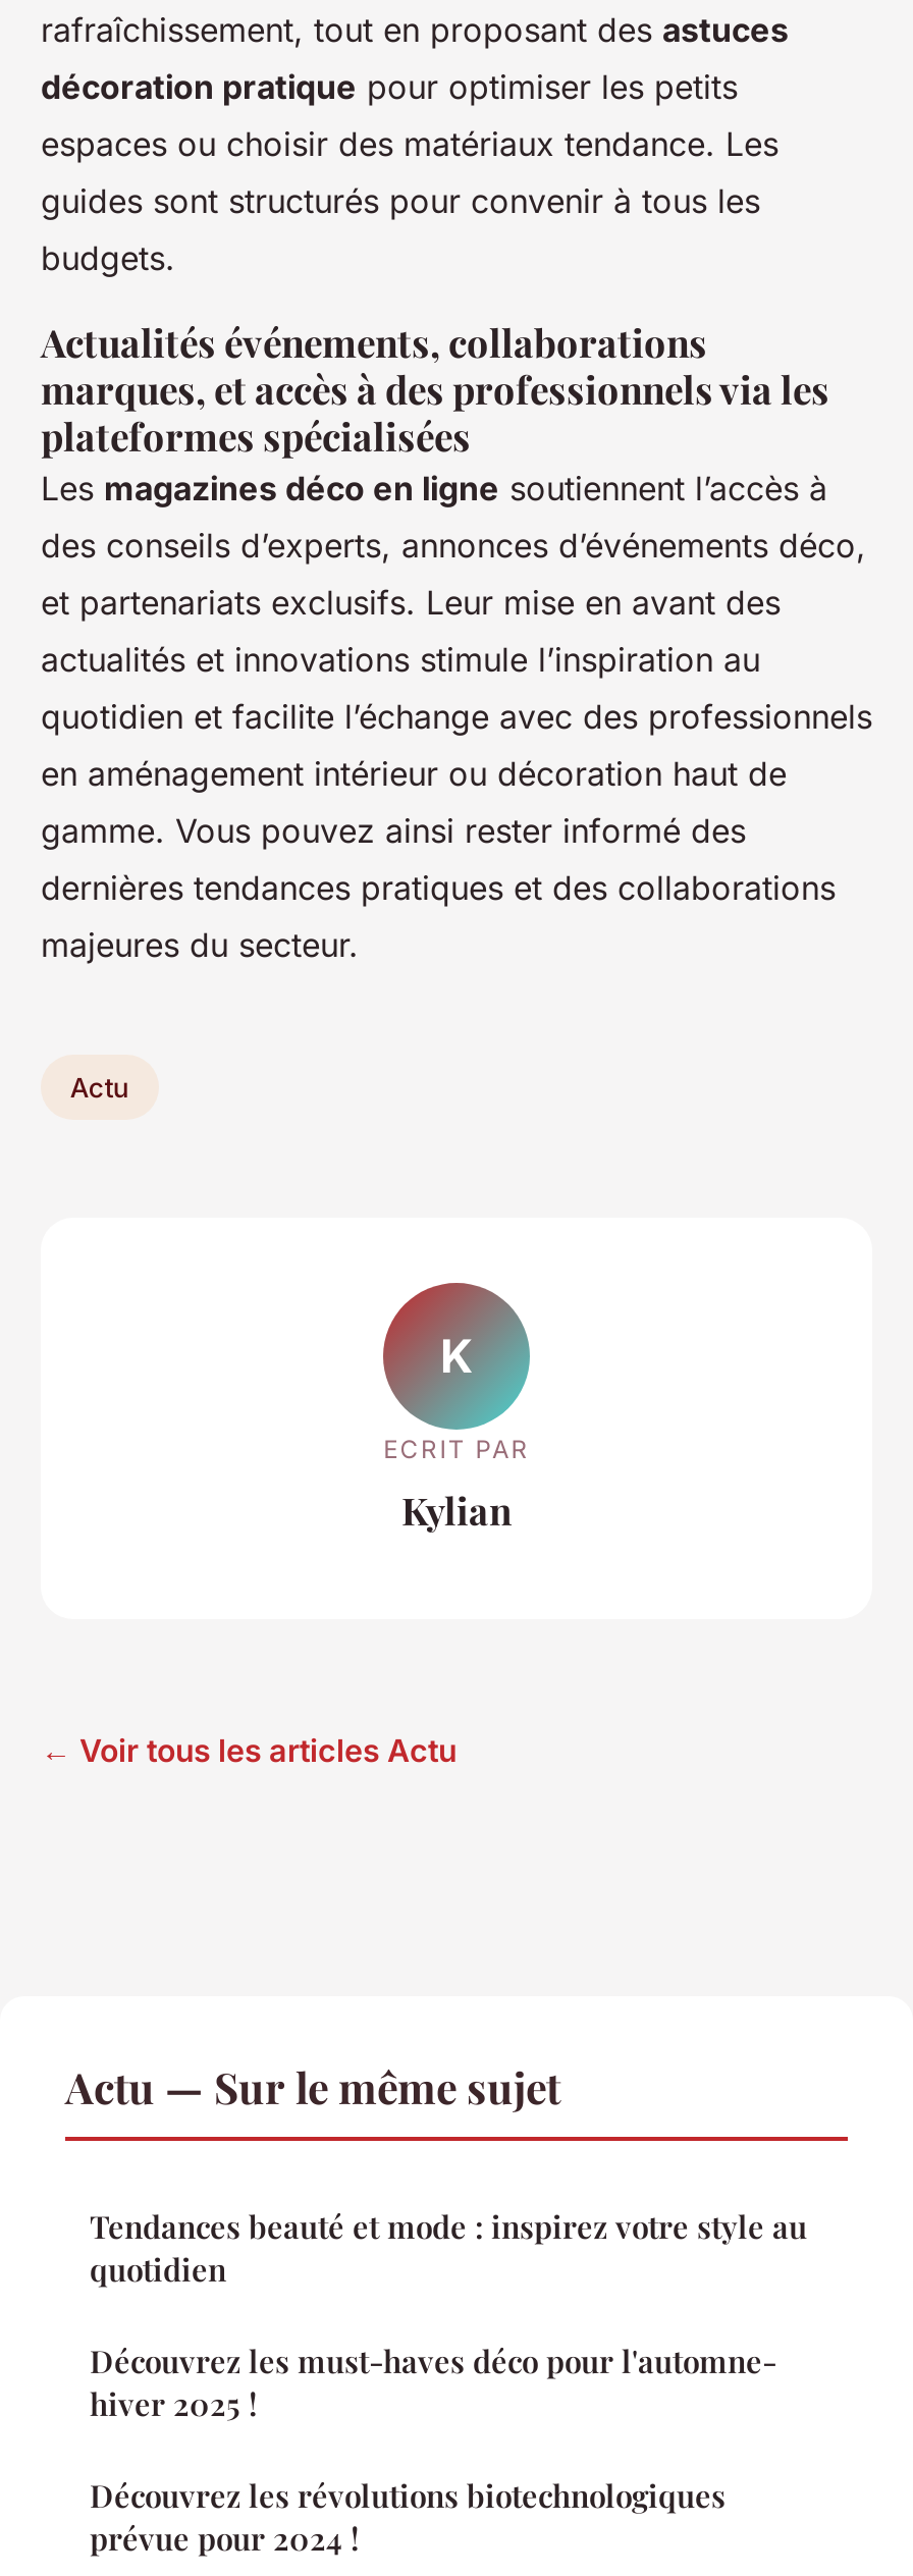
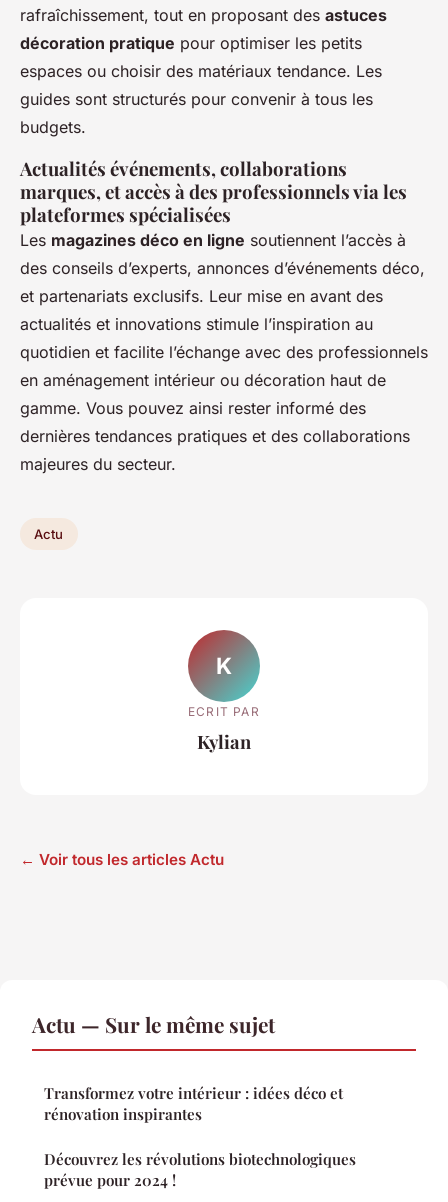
- Tendances beauté et mode : inspirez votre style au
- quotidien
- Découvrez les must-haves déco pour l'automne-
- hiver 2025 !
+ Transformez votre intérieur : idées déco et
+ rénovation inspirantes
